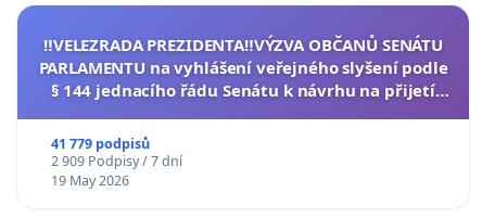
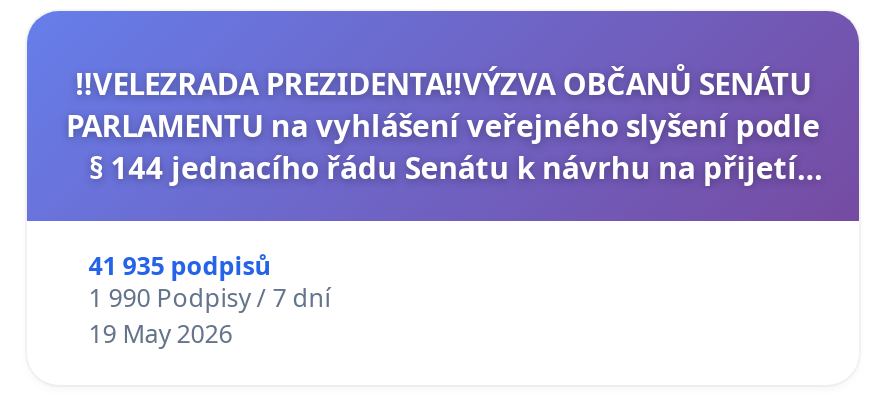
- 41 779 podpisů
+ 41 935 podpisů

- 2 909 Podpisy / 7 dní
+ 1 990 Podpisy / 7 dní
